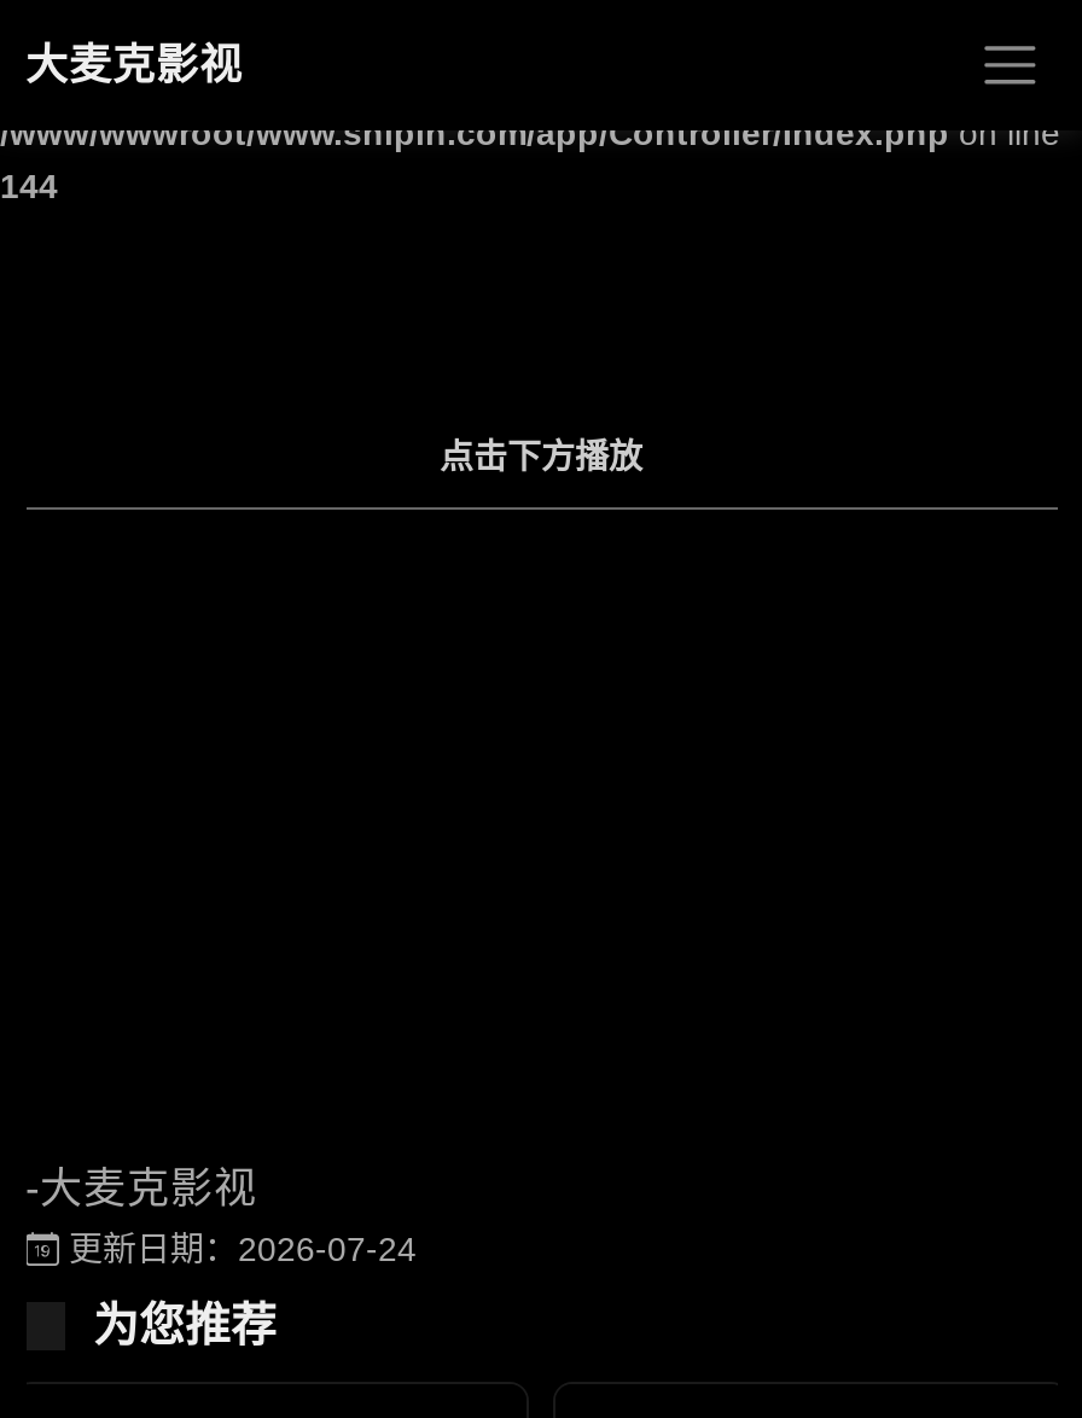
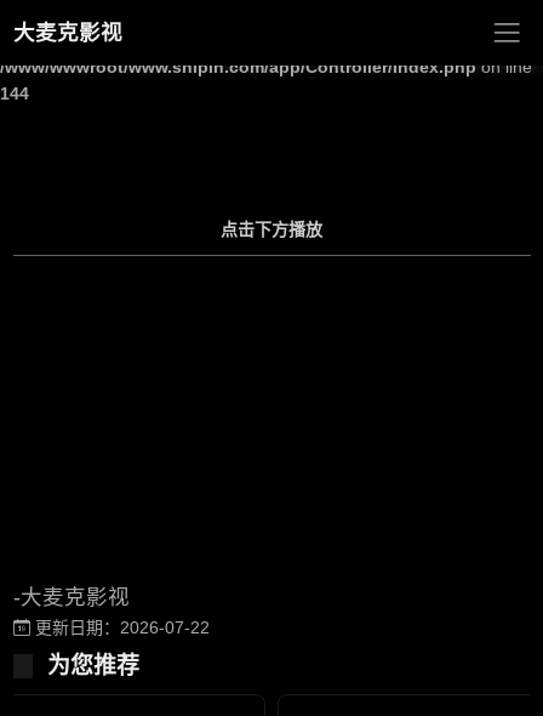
- 更新日期：2026-07-24
+ 更新日期：2026-07-22
